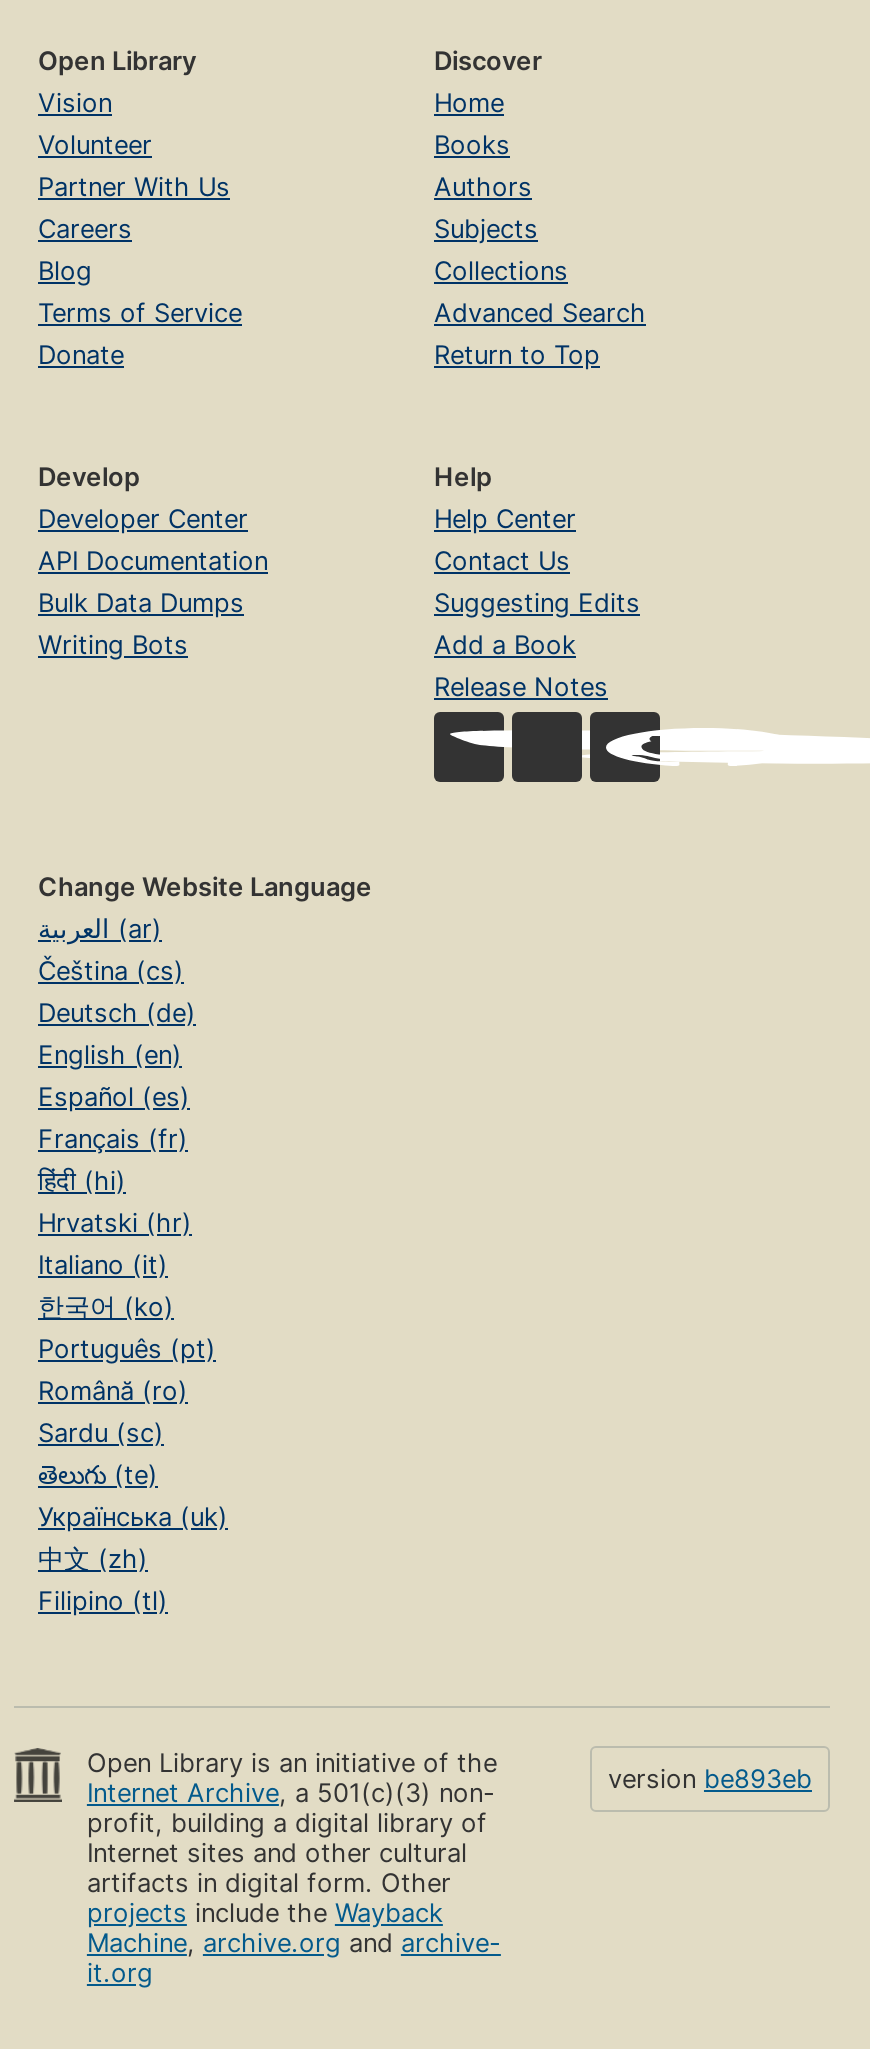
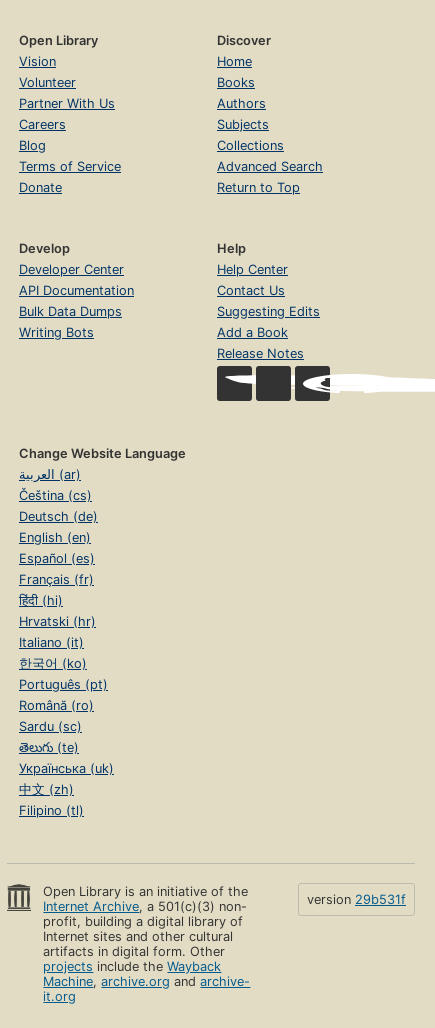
- version be893eb
+ version 29b531f
